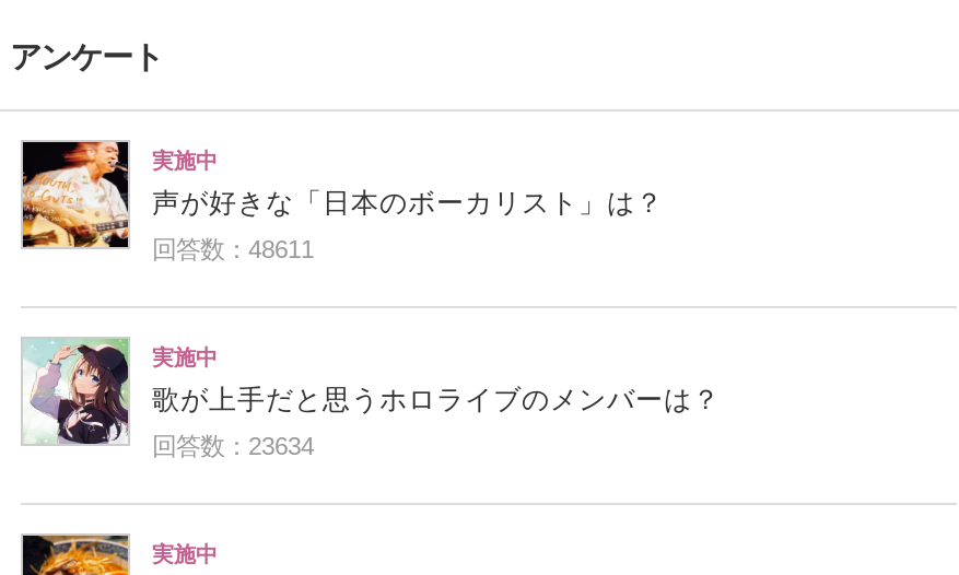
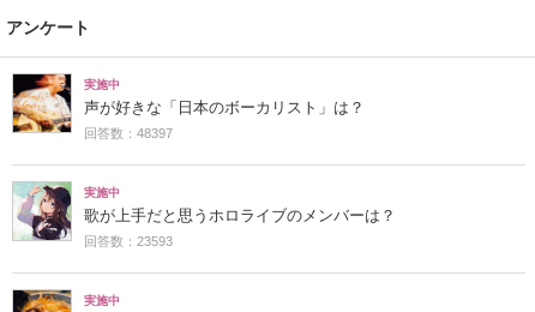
- 回答数：48611
+ 回答数：48397

- 回答数：23634
+ 回答数：23593
